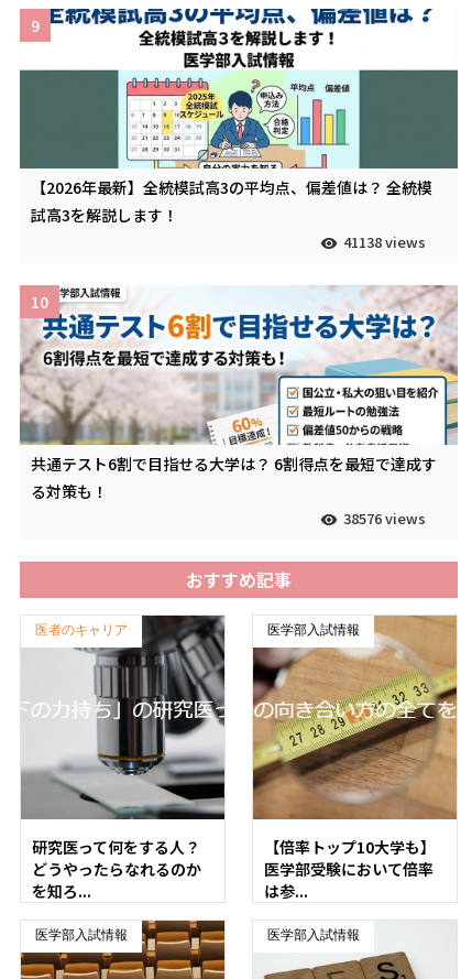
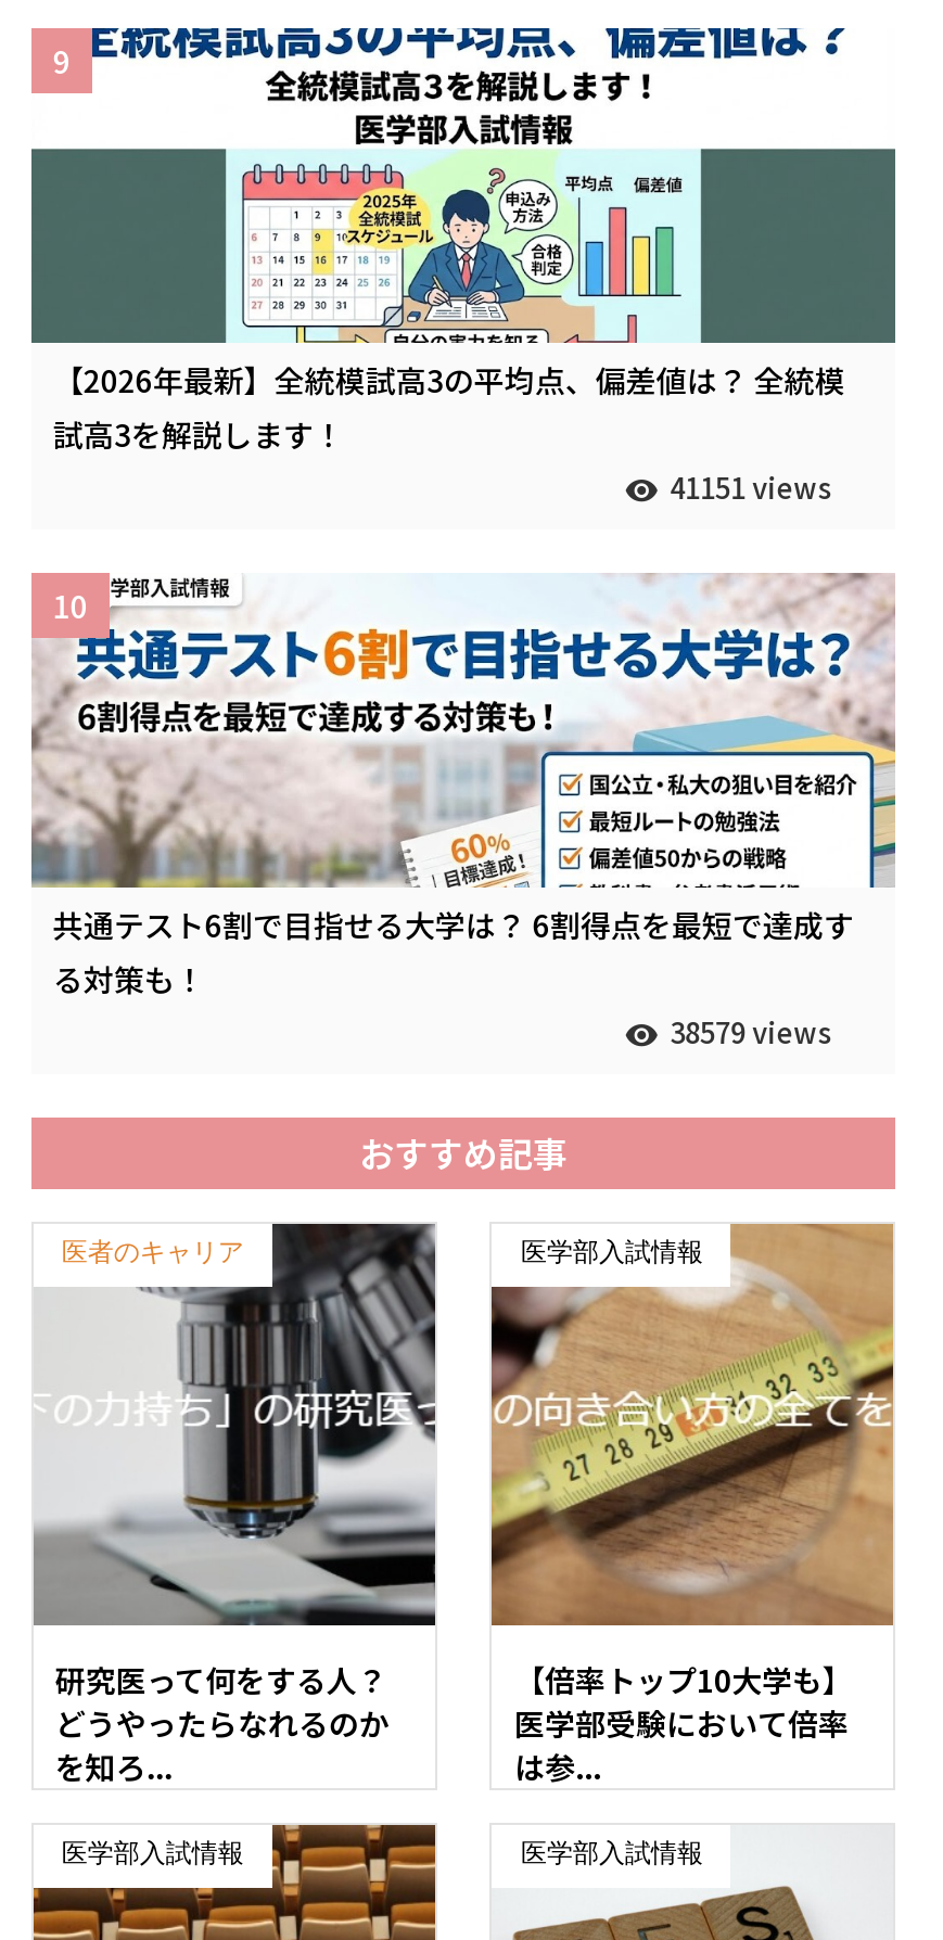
- 41138 views
+ 41151 views

- 38576 views
+ 38579 views
